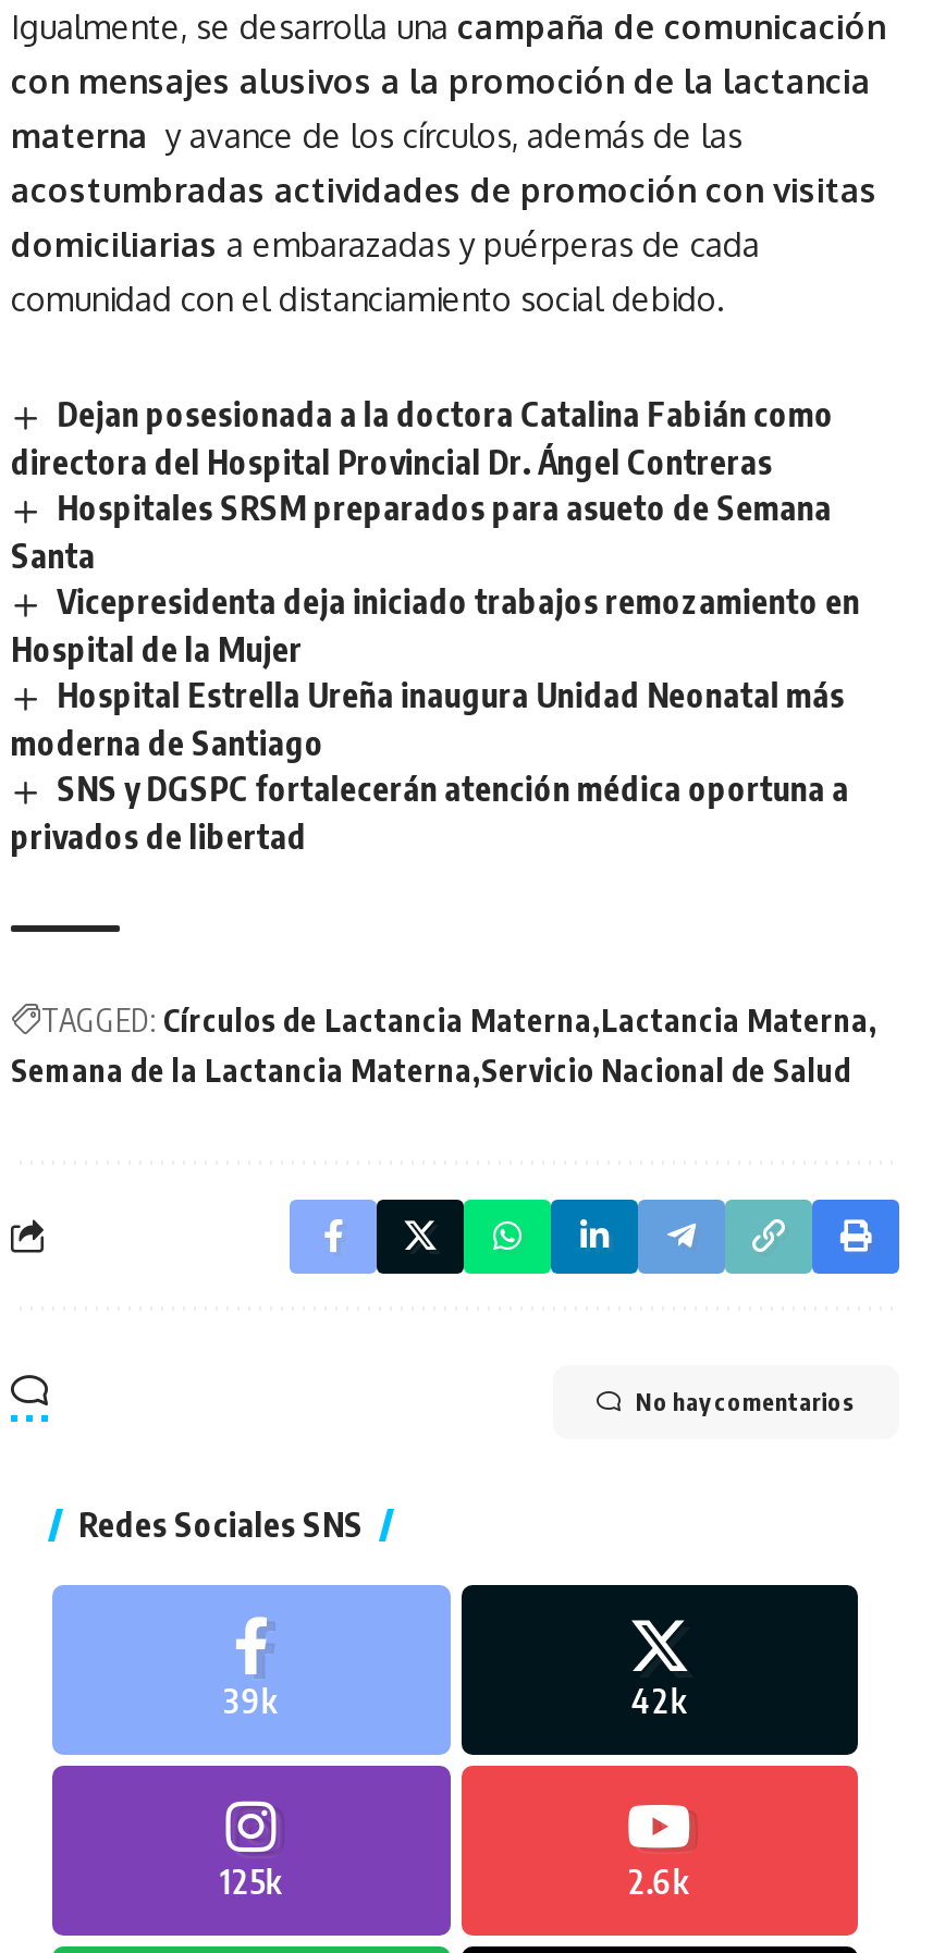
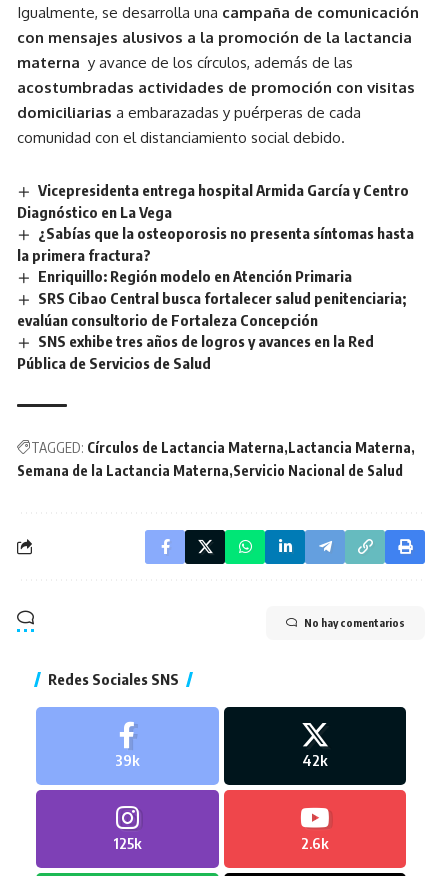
- Dejan posesionada a la doctora Catalina Fabián como
- directora del Hospital Provincial Dr. Ángel Contreras
- Hospitales SRSM preparados para asueto de Semana
- Santa
- Vicepresidenta deja iniciado trabajos remozamiento en
- Hospital de la Mujer
- Hospital Estrella Ureña inaugura Unidad Neonatal más
- moderna de Santiago
- SNS y DGSPC fortalecerán atención médica oportuna a
- privados de libertad
+ Vicepresidenta entrega hospital Armida García y Centro
+ Diagnóstico en La Vega
+ ¿Sabías que la osteoporosis no presenta síntomas hasta
+ la primera fractura?
+ Enriquillo: Región modelo en Atención Primaria
+ SRS Cibao Central busca fortalecer salud penitenciaria;
+ evalúan consultorio de Fortaleza Concepción
+ SNS exhibe tres años de logros y avances en la Red
+ Pública de Servicios de Salud
